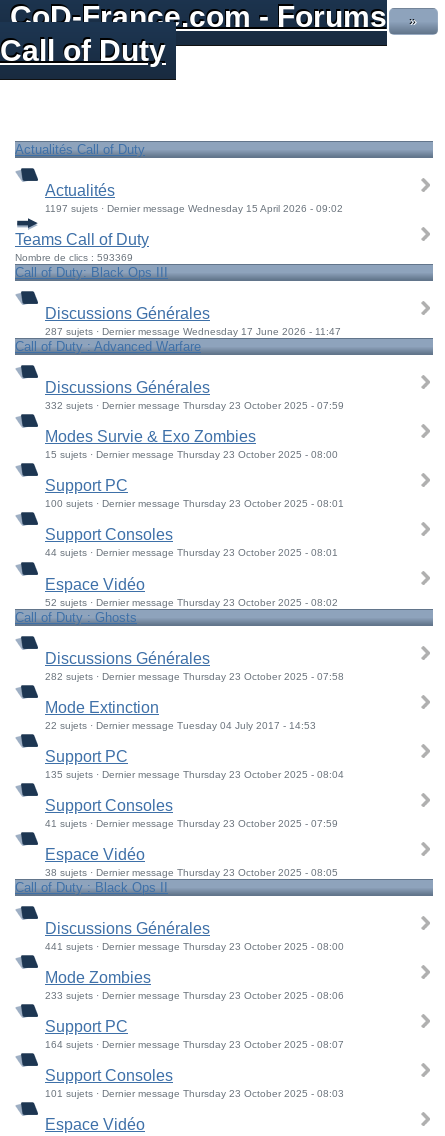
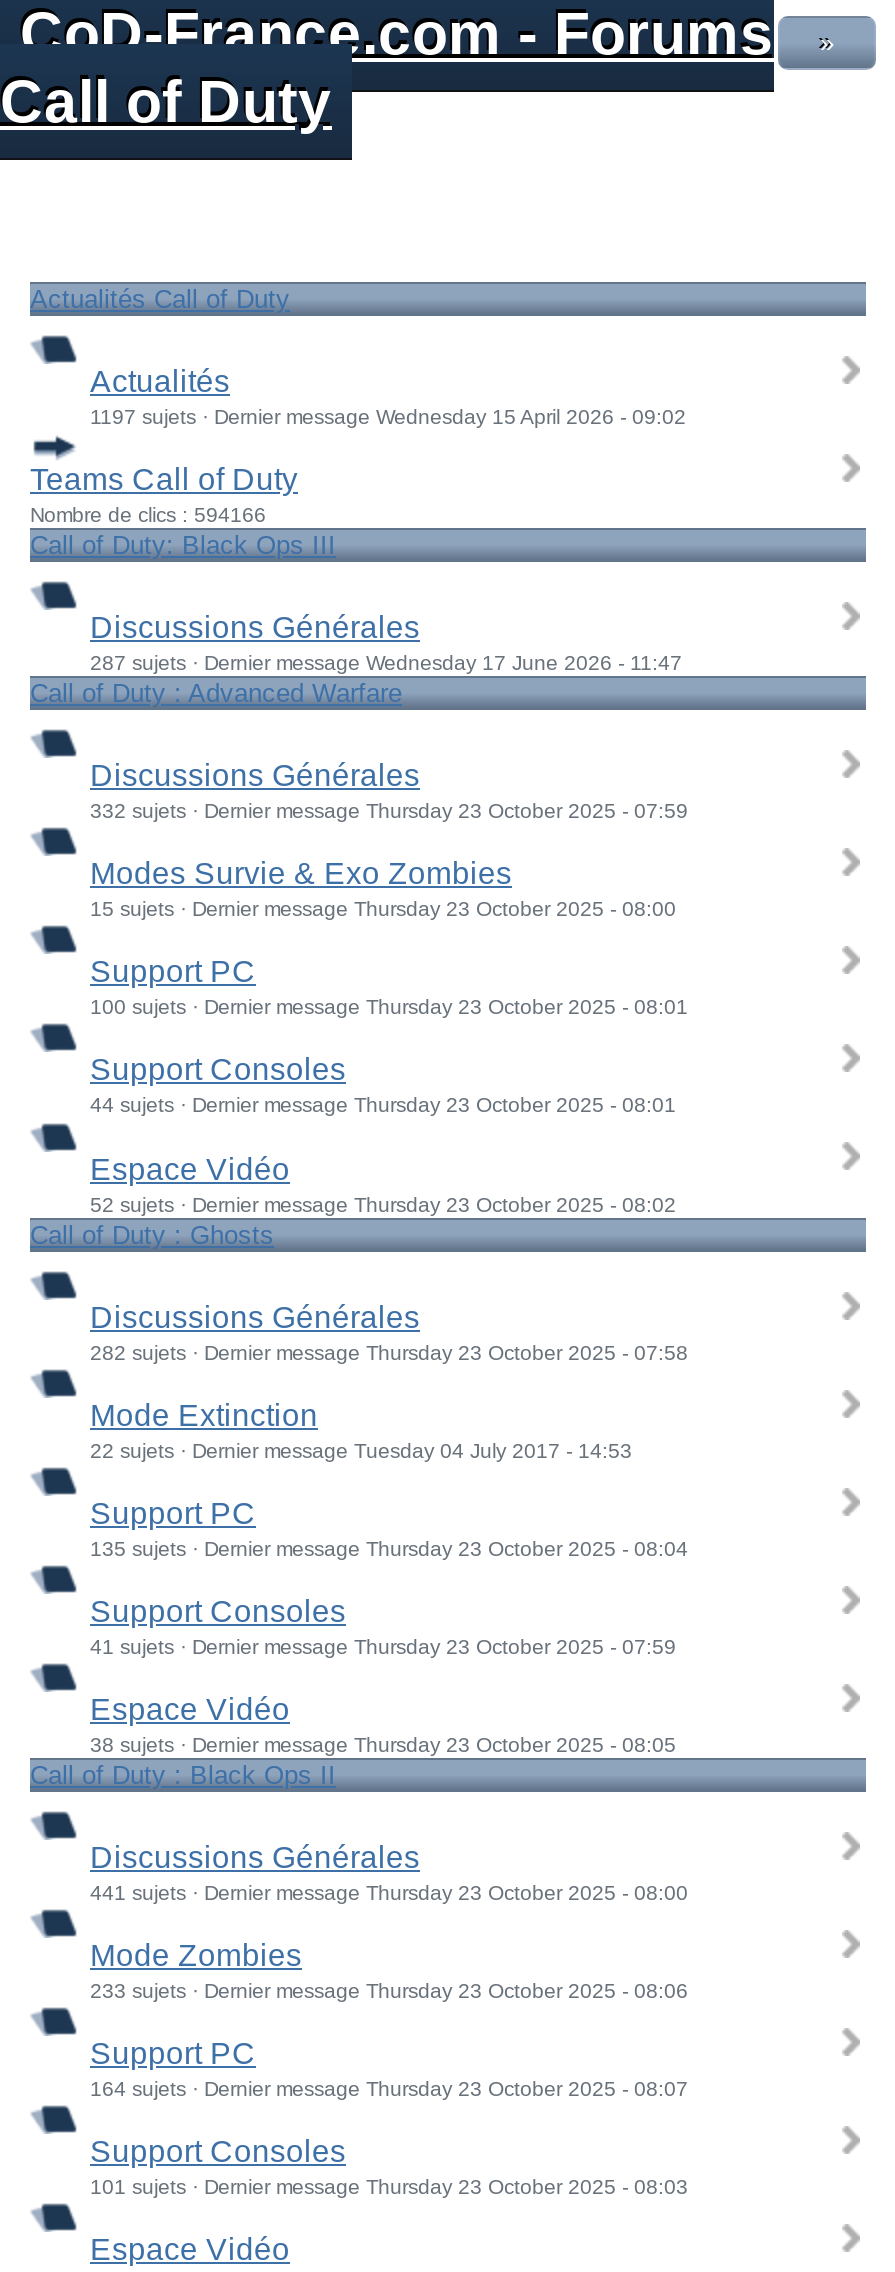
- Nombre de clics : 593369
+ Nombre de clics : 594166
